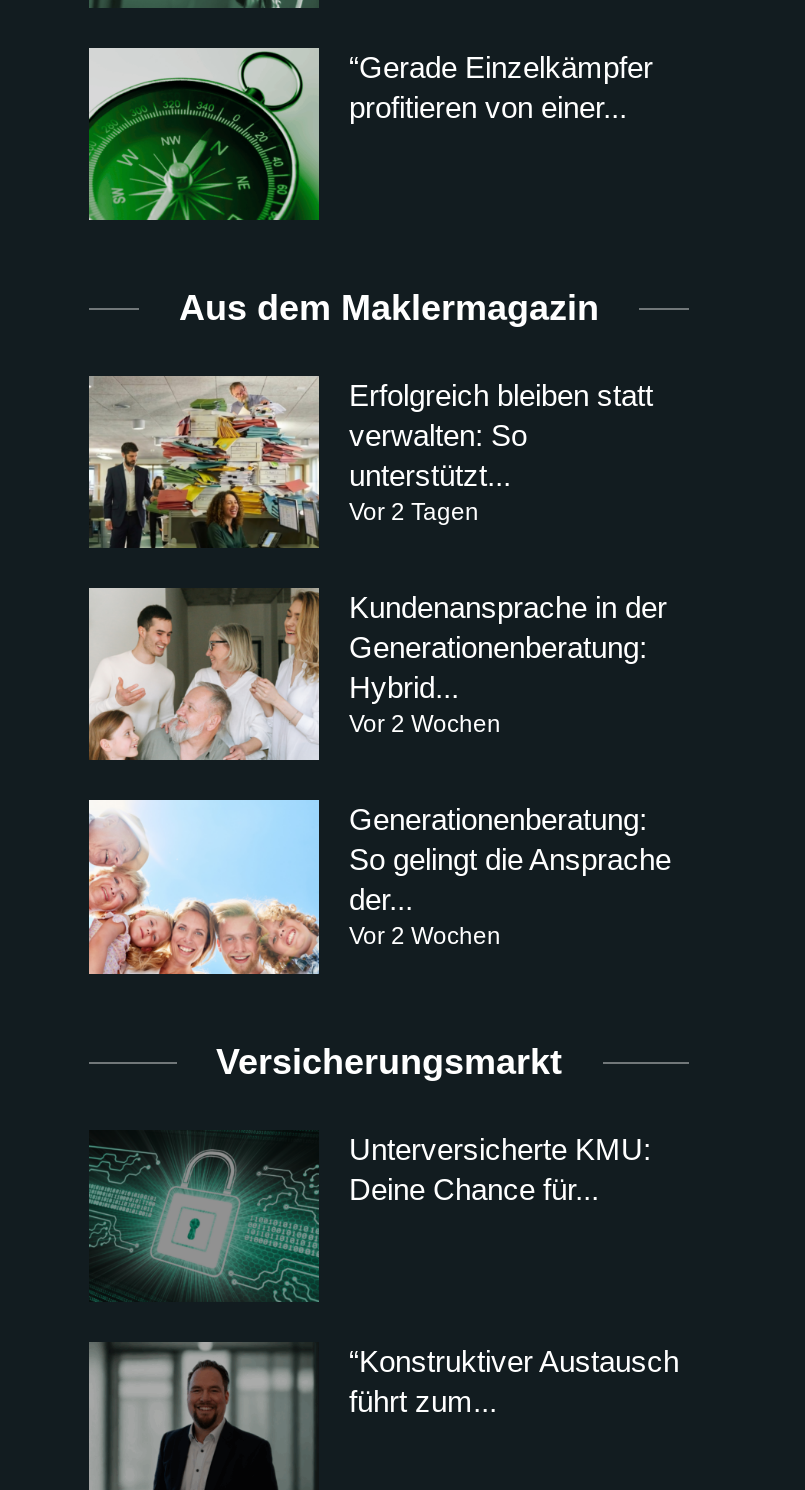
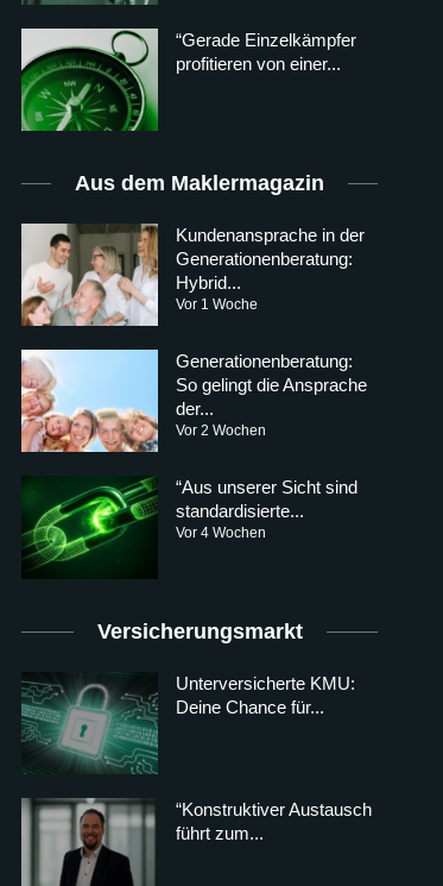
- [image]
- Erfolgreich bleiben statt
- verwalten: So
- unterstützt...
- Vor 2 Tagen

moved up: [image] | Kundenansprache in der | Generationenberatung: | Hybrid...

- Vor 2 Wochen
+ Vor 1 Woche

moved up: [image] | Generationenberatung: | So gelingt die Ansprache | der... | Vor 2 Wochen

+ [image]
+ “Aus unserer Sicht sind
+ standardisierte...
+ Vor 4 Wochen
